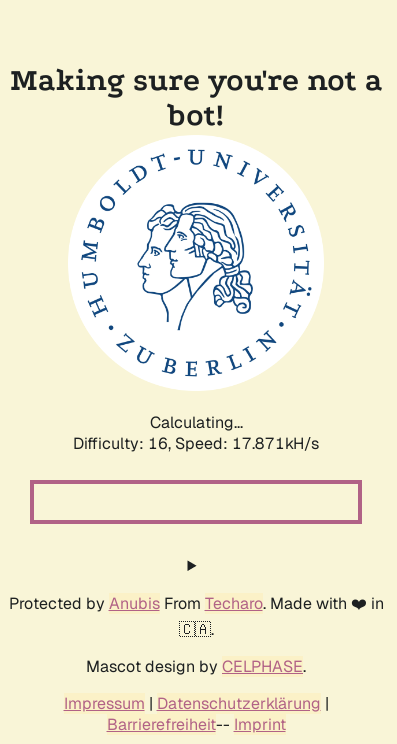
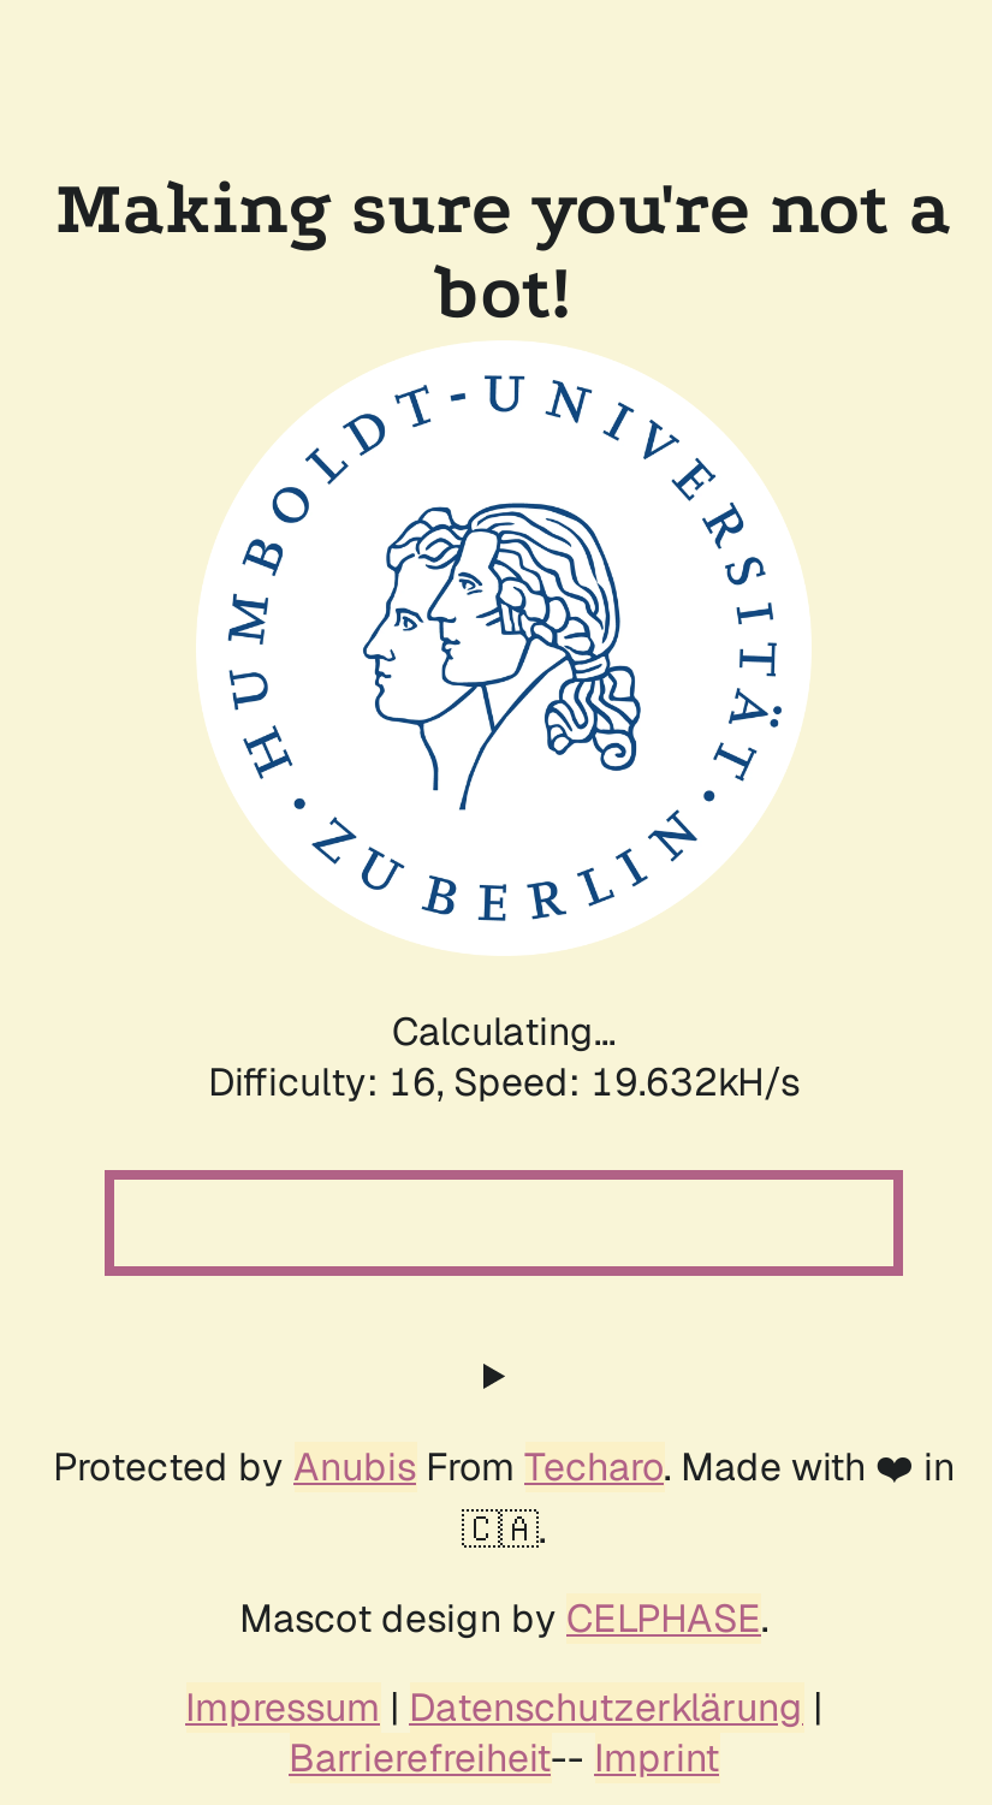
- Difficulty: 16, Speed: 17.871kH/s
+ Difficulty: 16, Speed: 19.632kH/s
